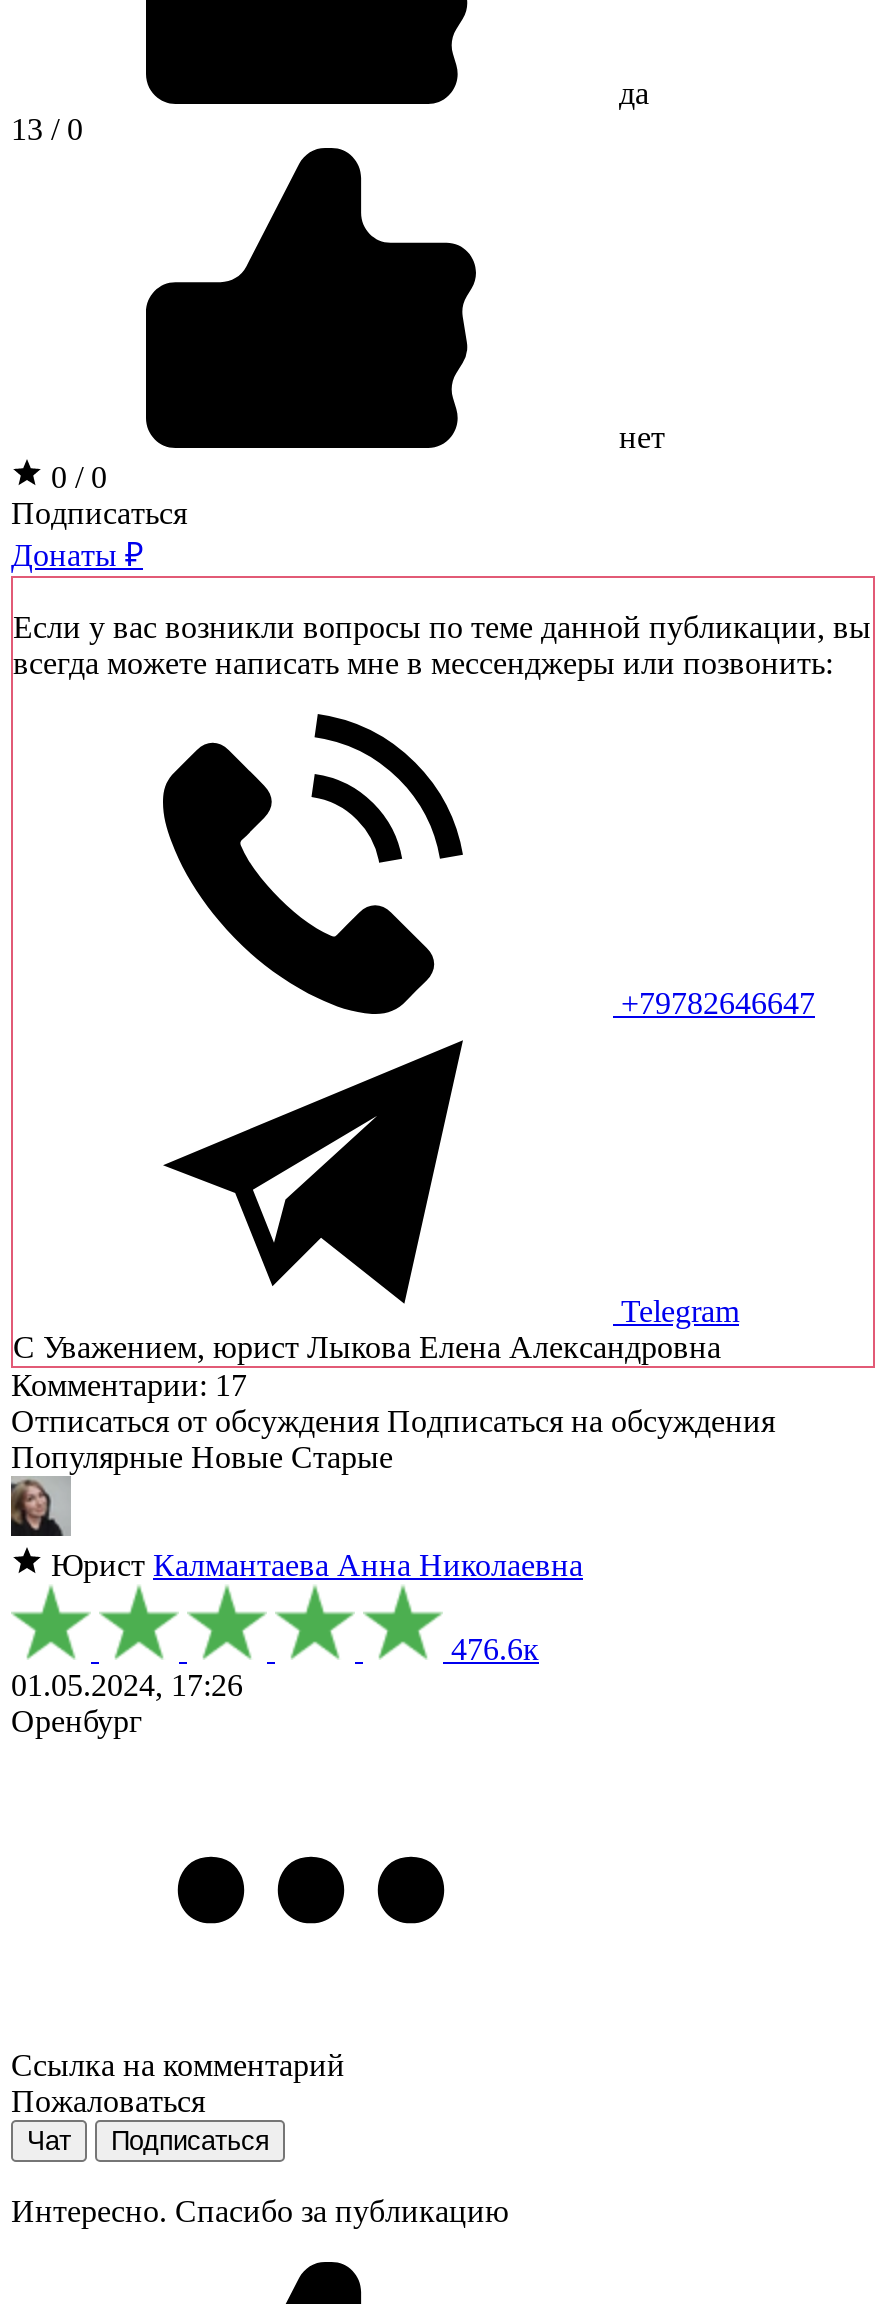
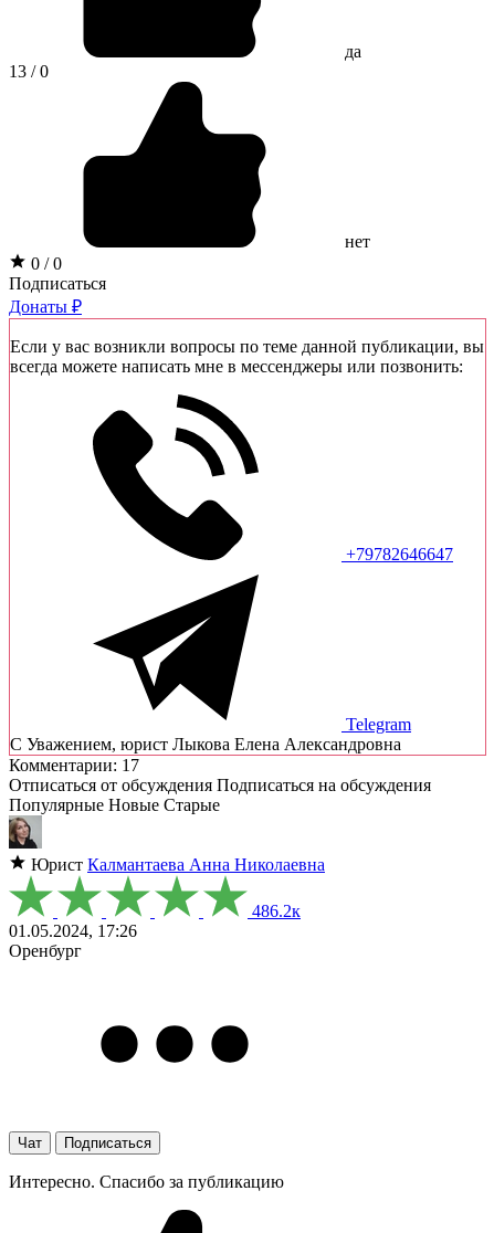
- 476.6к
+ 486.2к

- Ссылка на комментарий
- Пожаловаться
